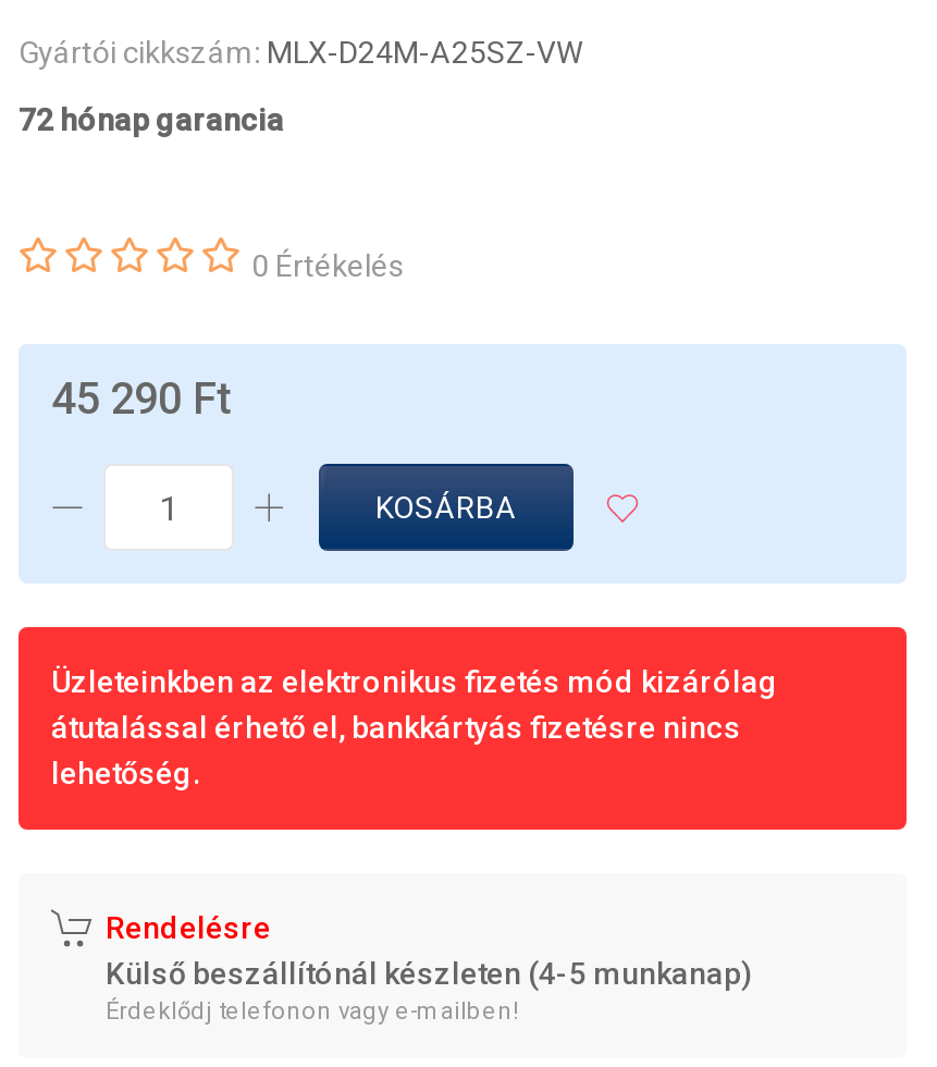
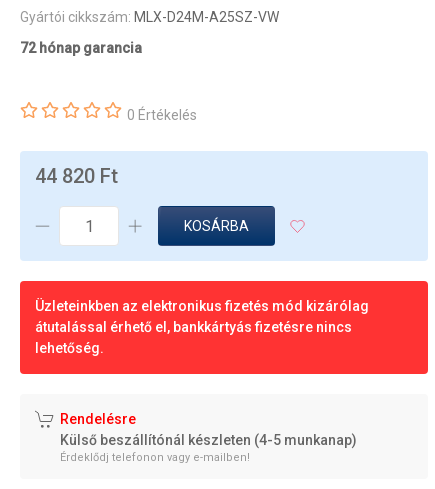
- 45 290 Ft
+ 44 820 Ft
